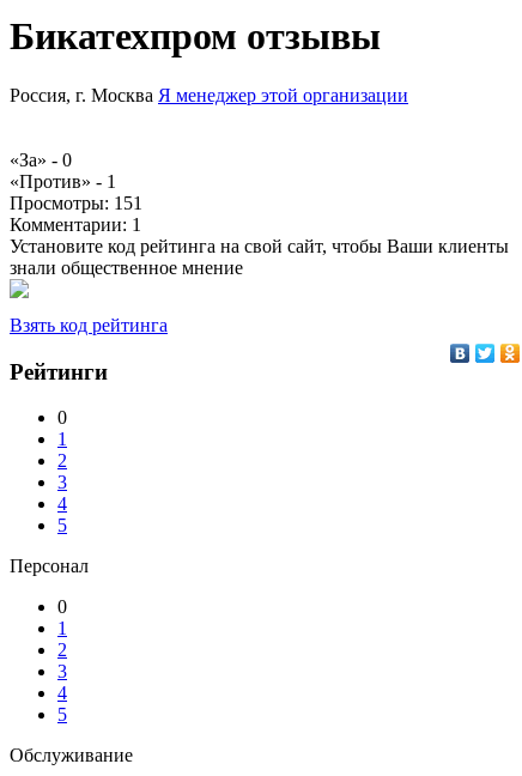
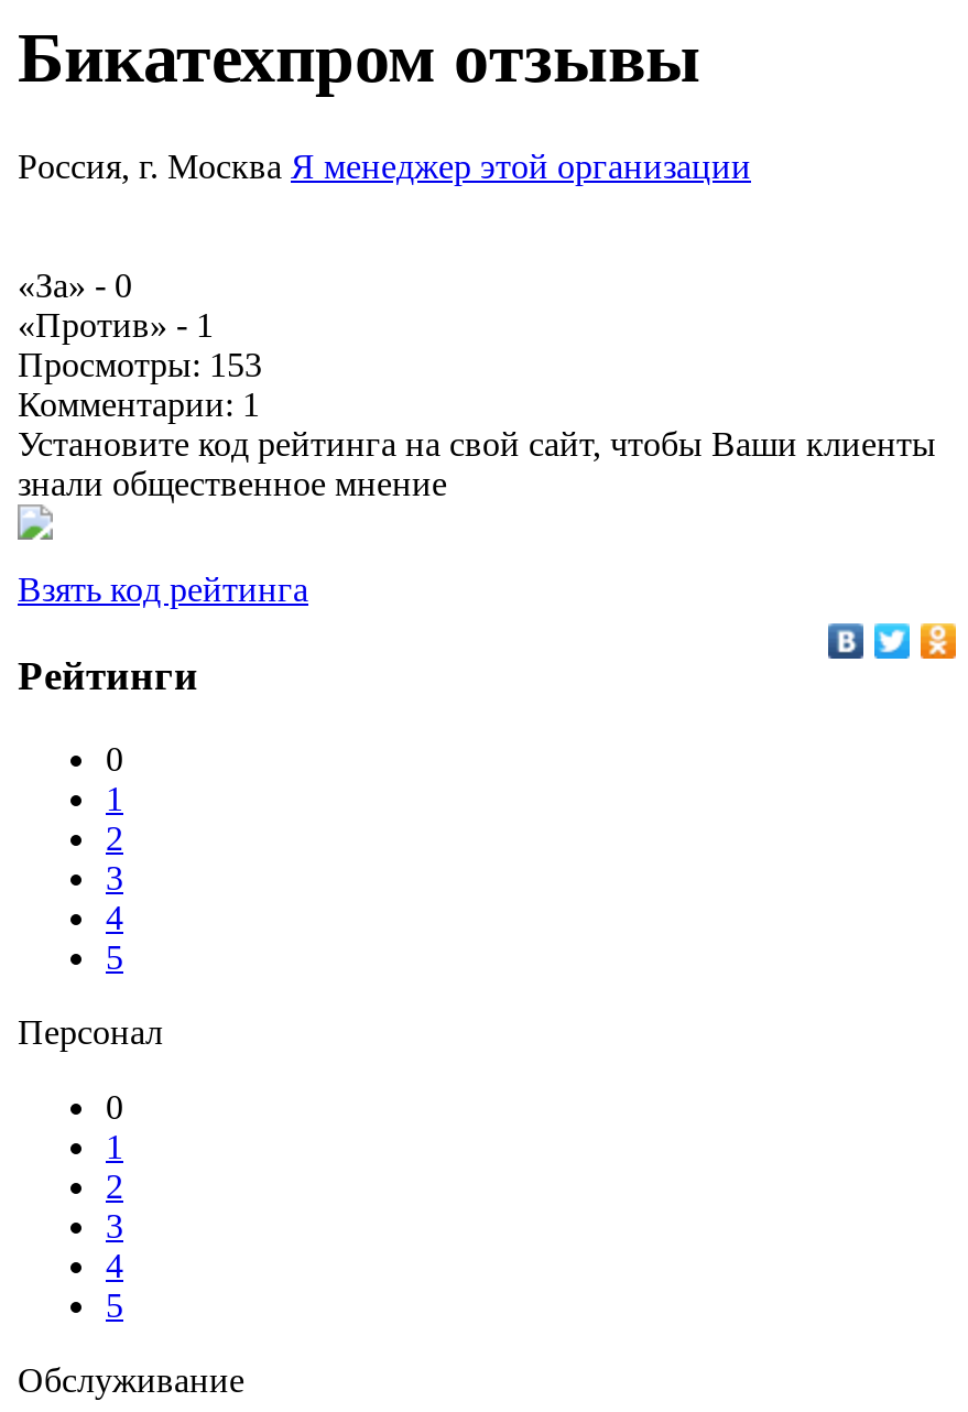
- Просмотры: 151
+ Просмотры: 153
